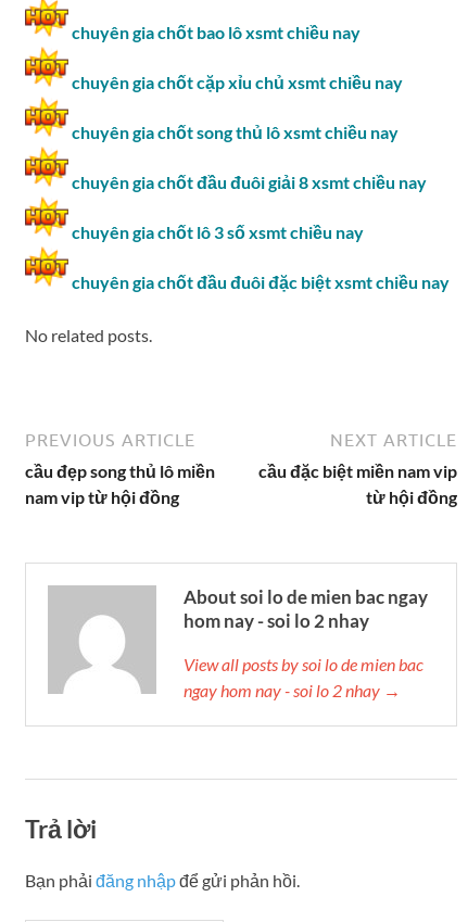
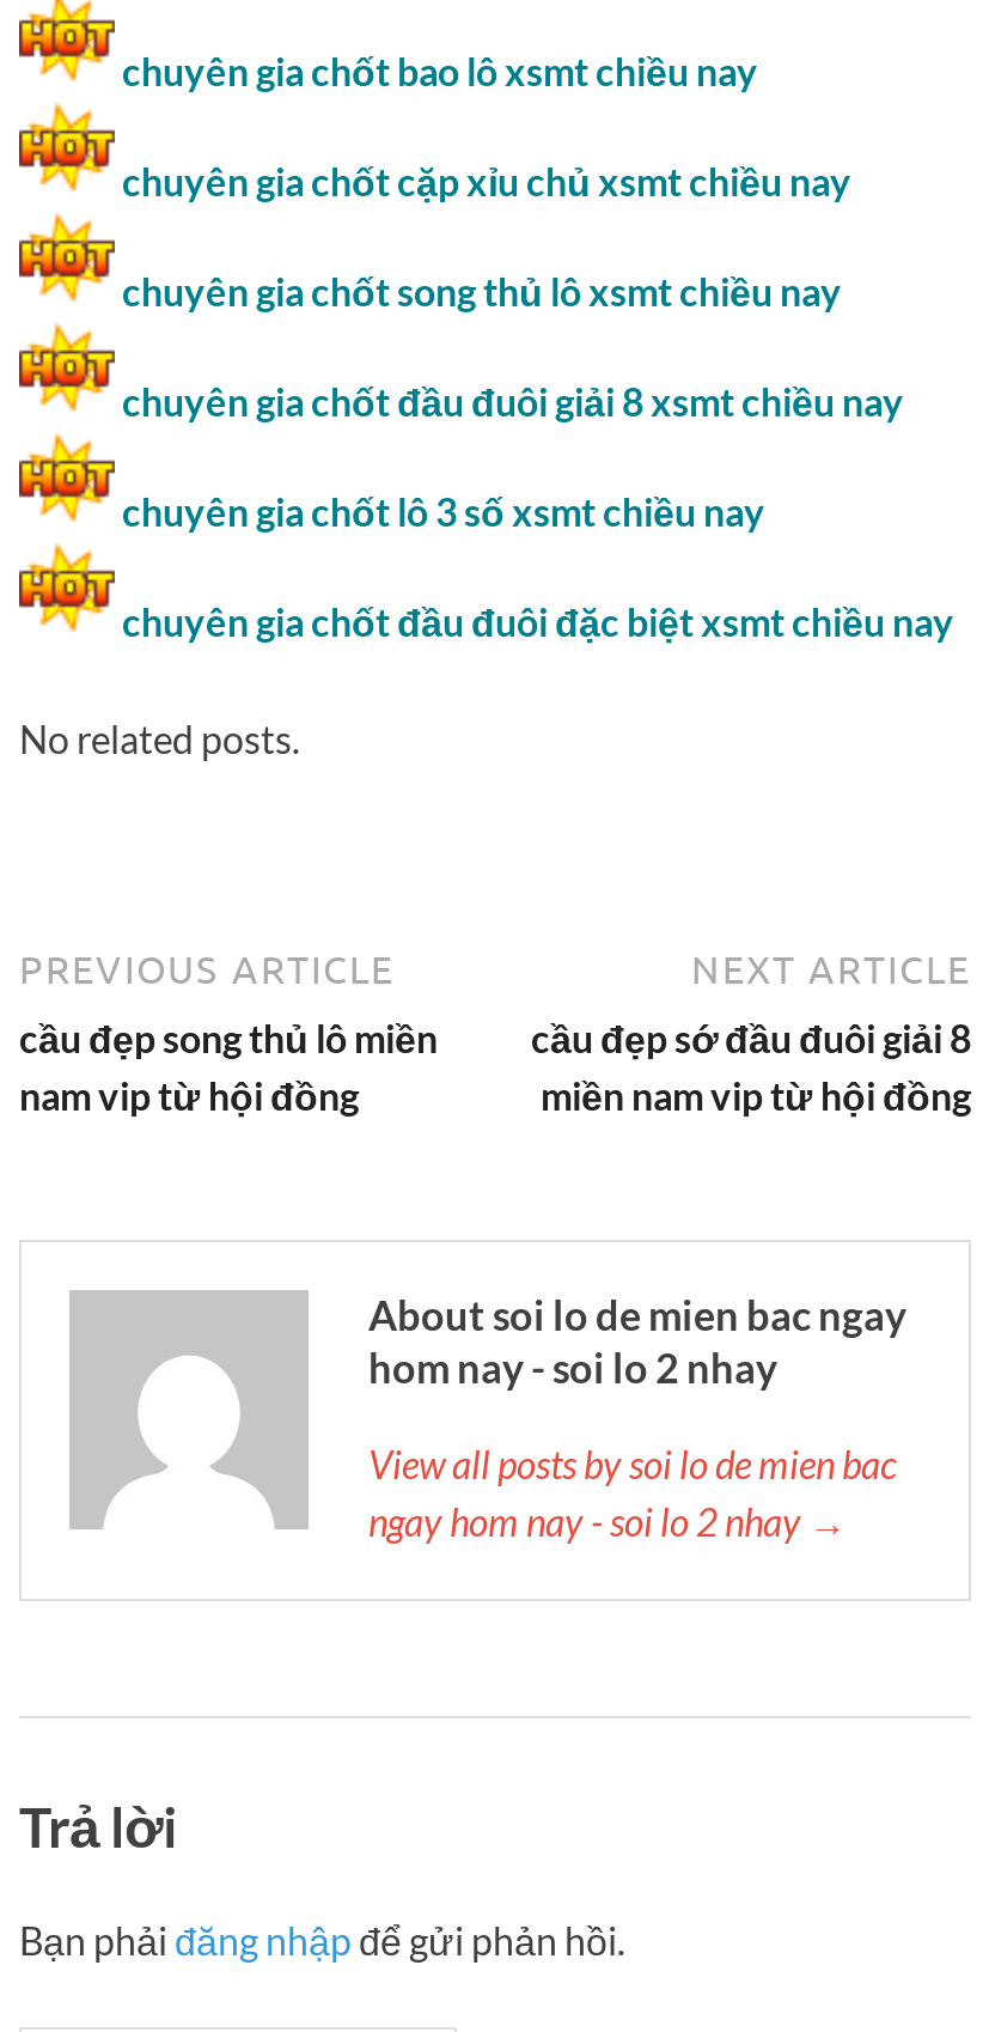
- cầu đặc biệt miền nam vip
- từ hội đồng
+ cầu đẹp sớ đầu đuôi giải 8
+ miền nam vip từ hội đồng
